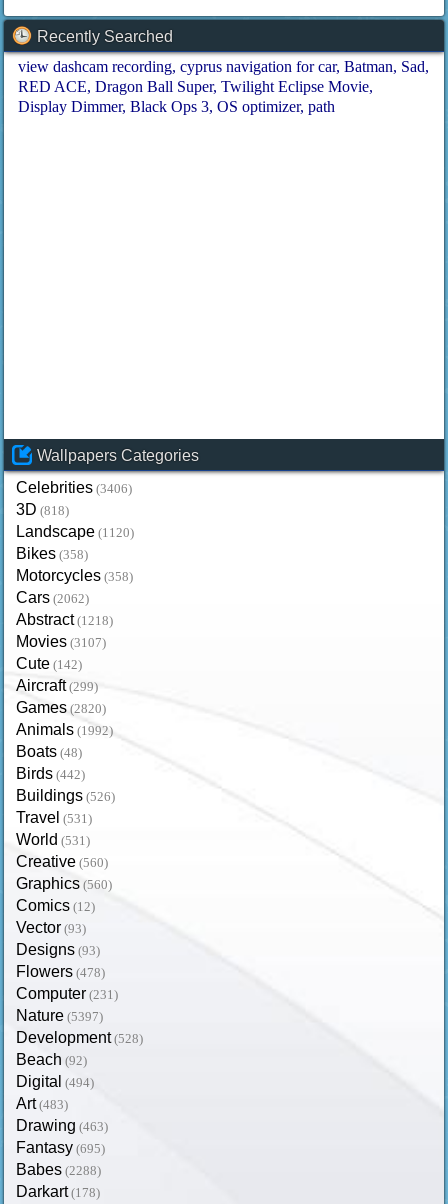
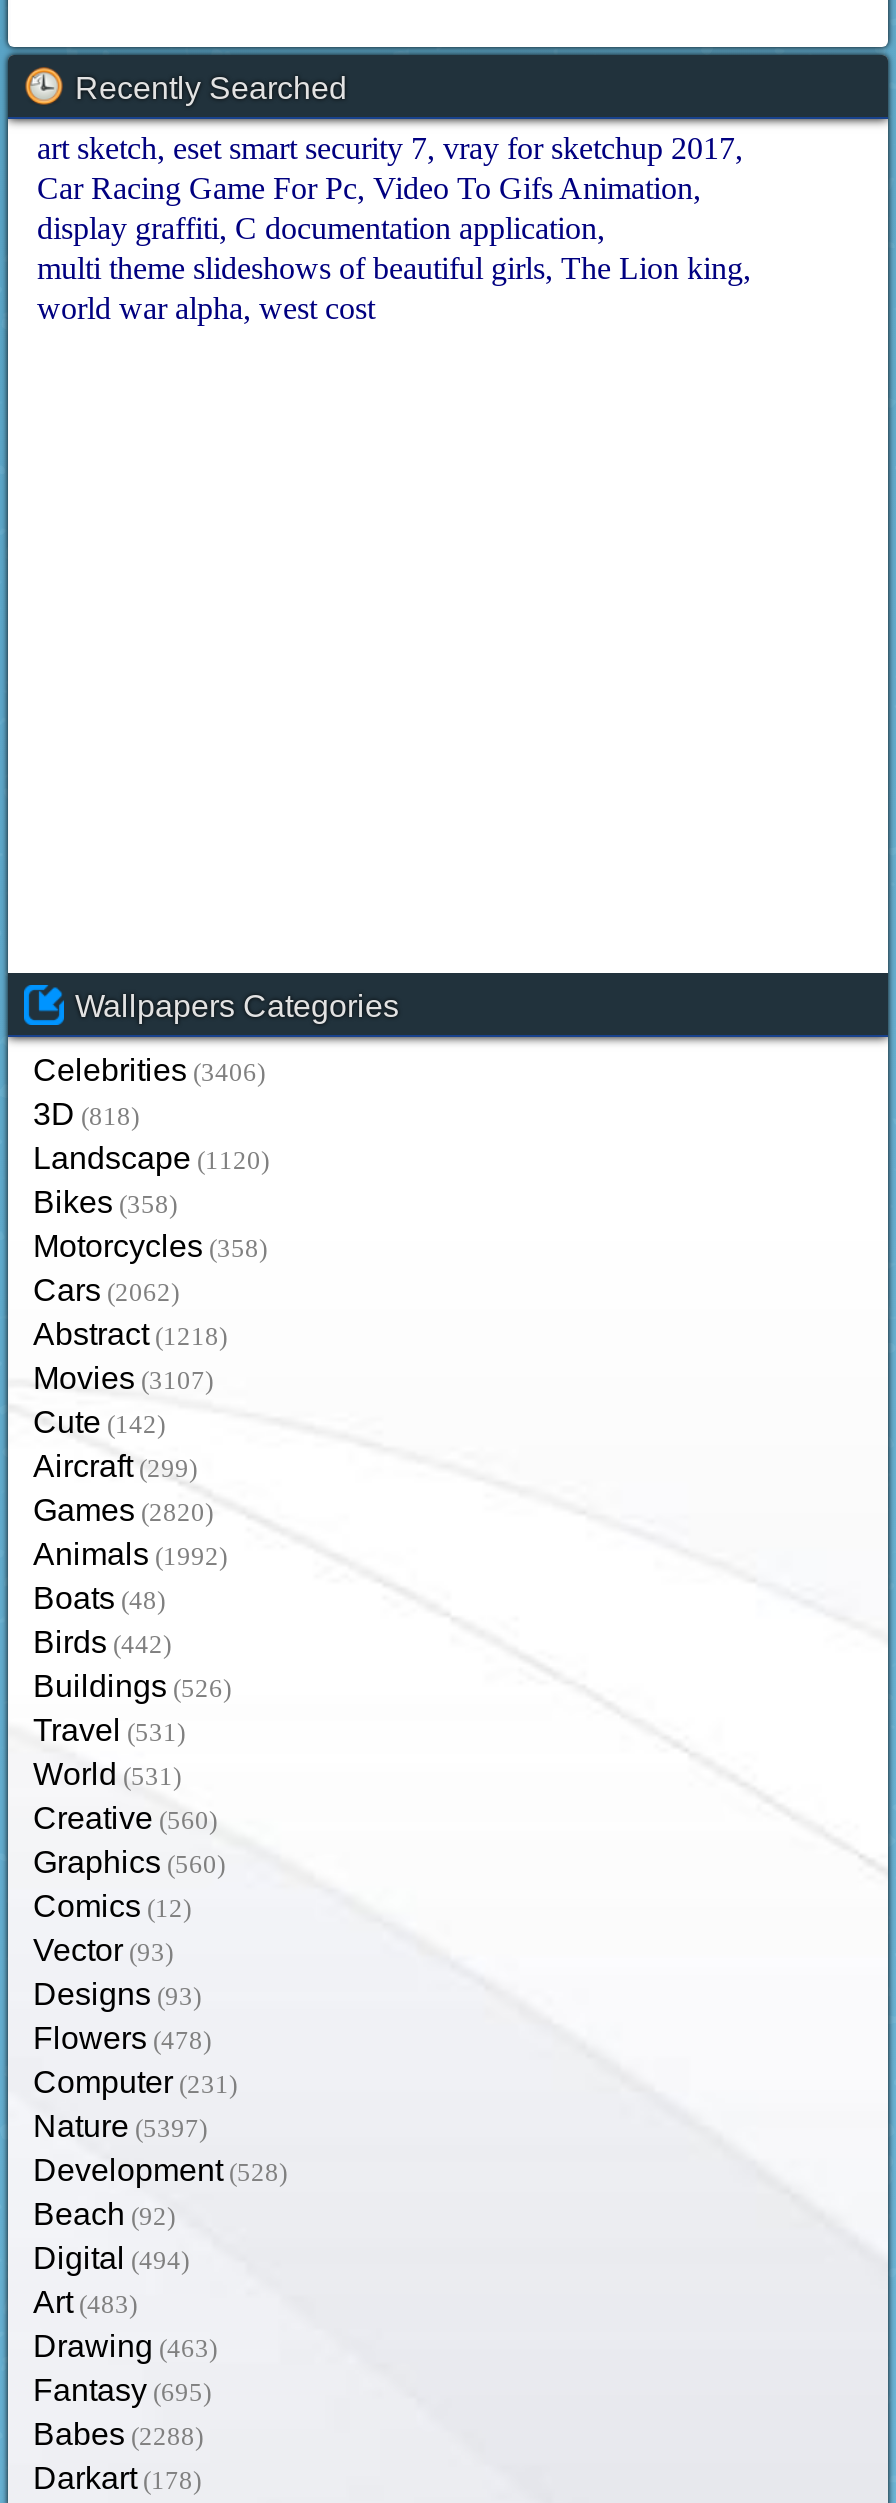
- view dashcam recording cyprus navigation for car Batman Sad
- RED ACE Dragon Ball Super Twilight Eclipse Movie
- Display Dimmer Black Ops 3 OS optimizer path
+ art sketch eset smart security 7 vray for sketchup 2017
+ Car Racing Game For Pc Video To Gifs Animation
+ display graffiti C documentation application
+ multi theme slideshows of beautiful girls The Lion king
+ world war alpha west cost
